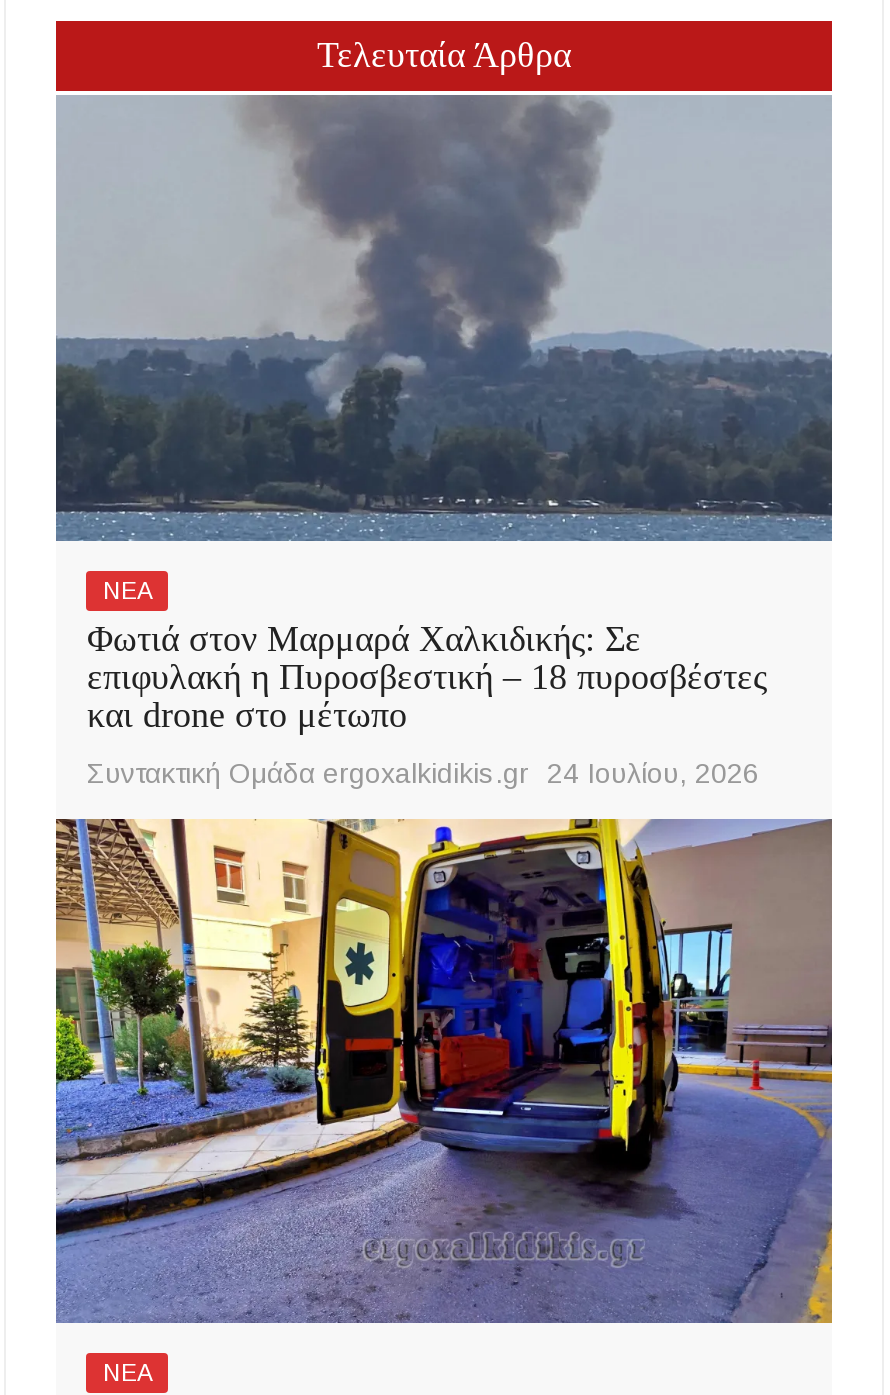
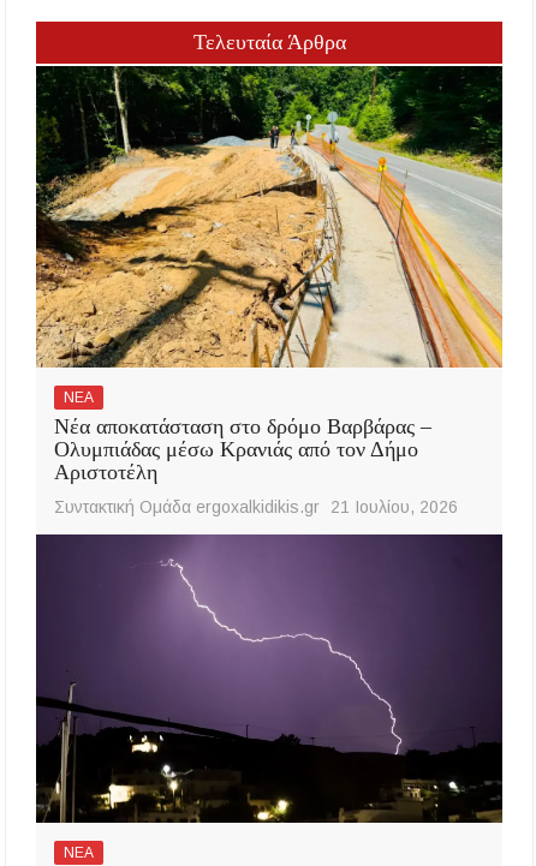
- [image]
- Φωτιά στον Μαρμαρά Χαλκιδικής: Σε
- επιφυλακή η Πυροσβεστική – 18 πυροσβέστες
- και drone στο μέτωπο
+ [image]
+ Νέα αποκατάσταση στο δρόμο Βαρβάρας –
+ Ολυμπιάδας μέσω Κρανιάς από τον Δήμο
+ Αριστοτέλη

- Συντακτική Ομάδα ergoxalkidikis.gr 24 Ιουλίου, 2026
+ Συντακτική Ομάδα ergoxalkidikis.gr 21 Ιουλίου, 2026

- [image]
+ [image]
